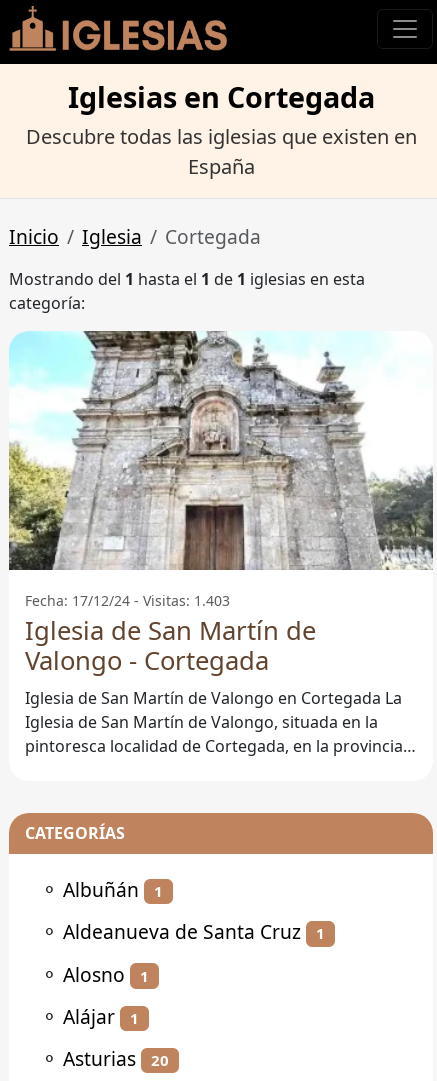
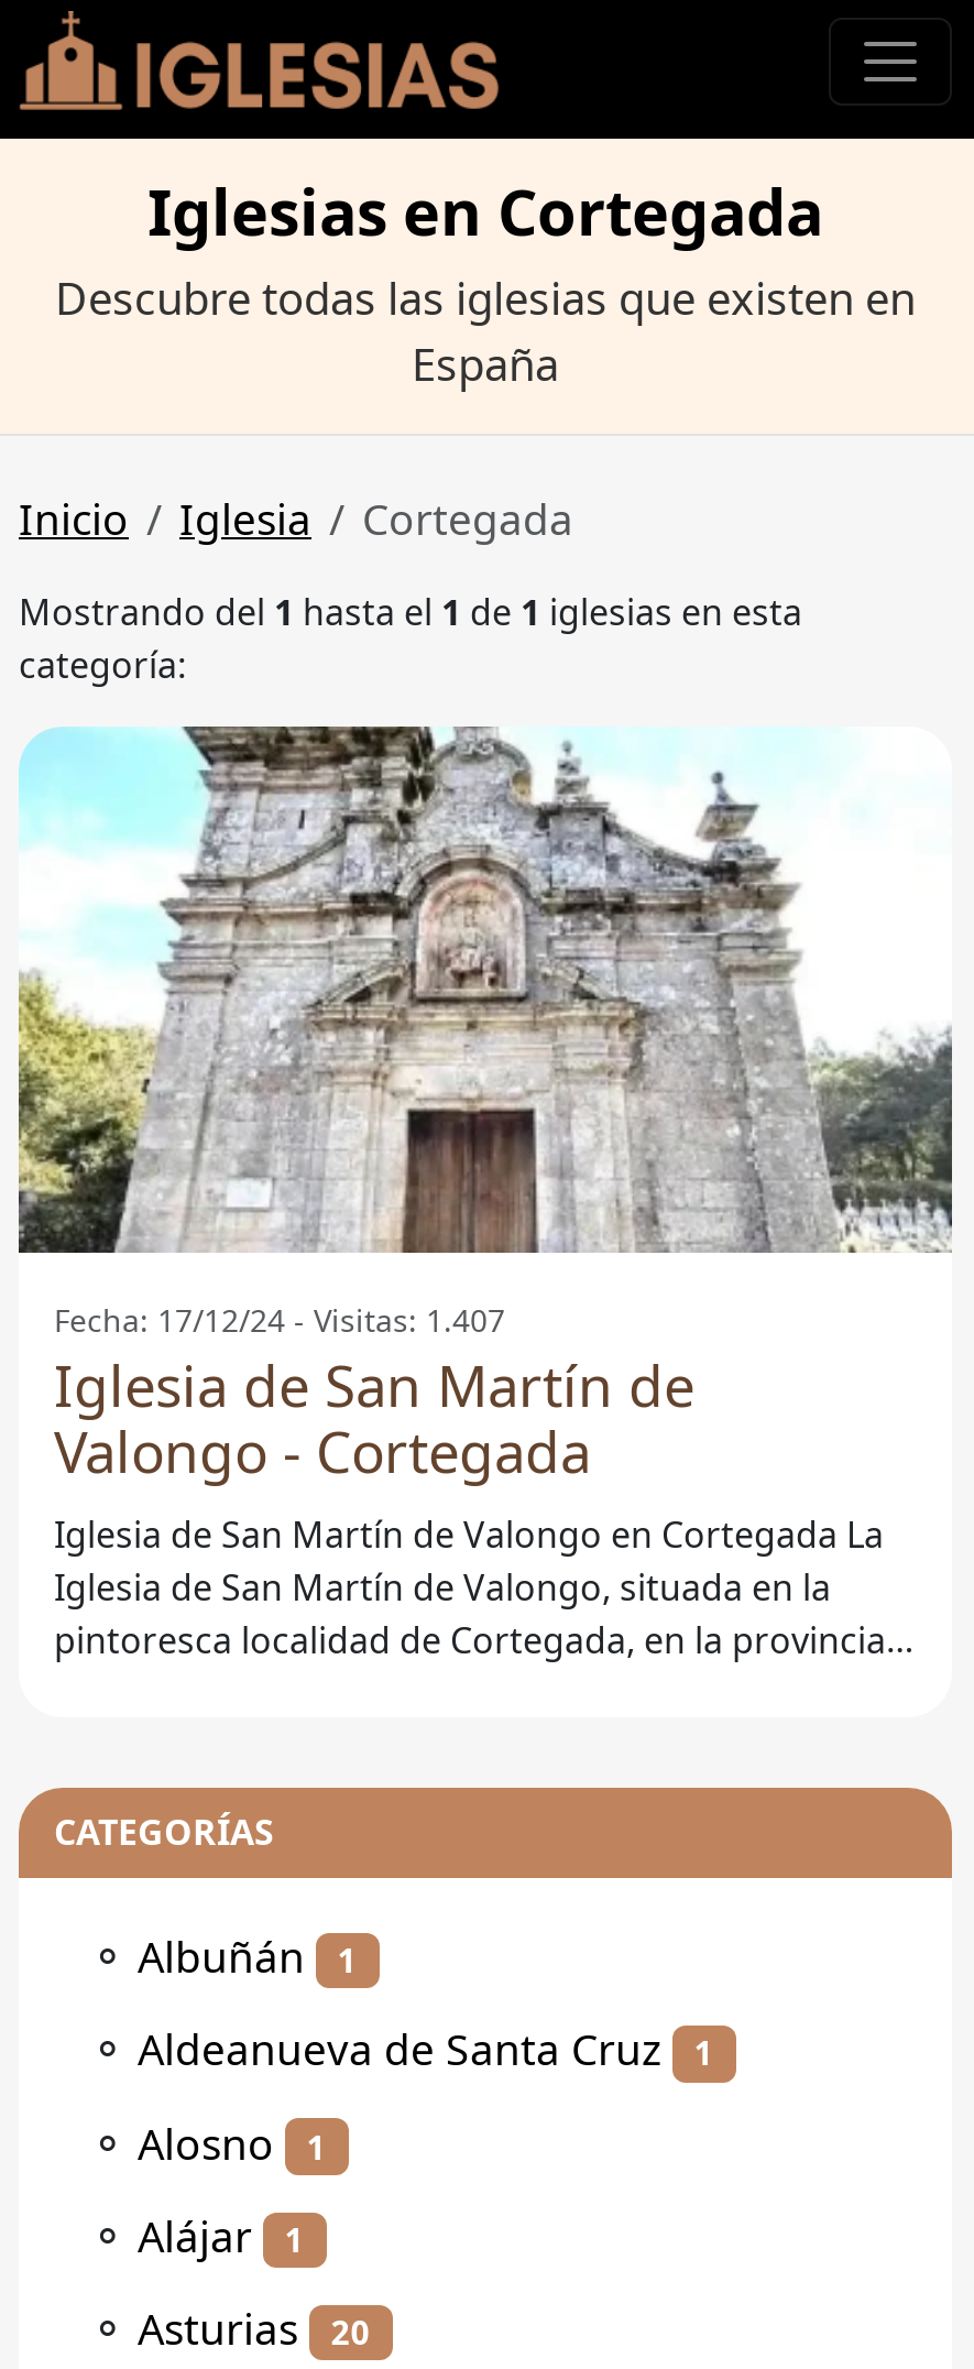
- Fecha: 17/12/24 - Visitas: 1.403
+ Fecha: 17/12/24 - Visitas: 1.407
